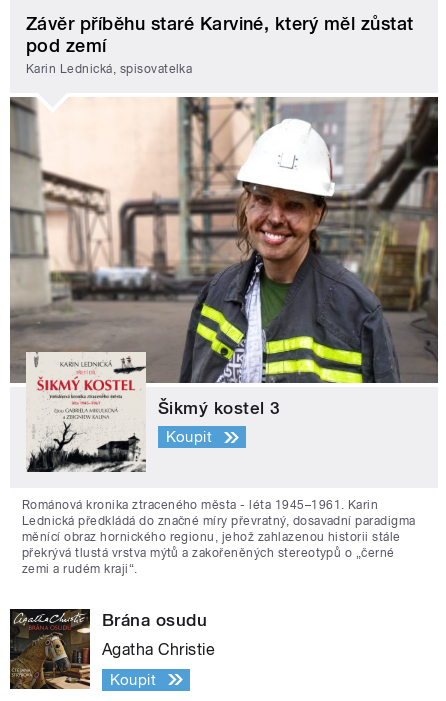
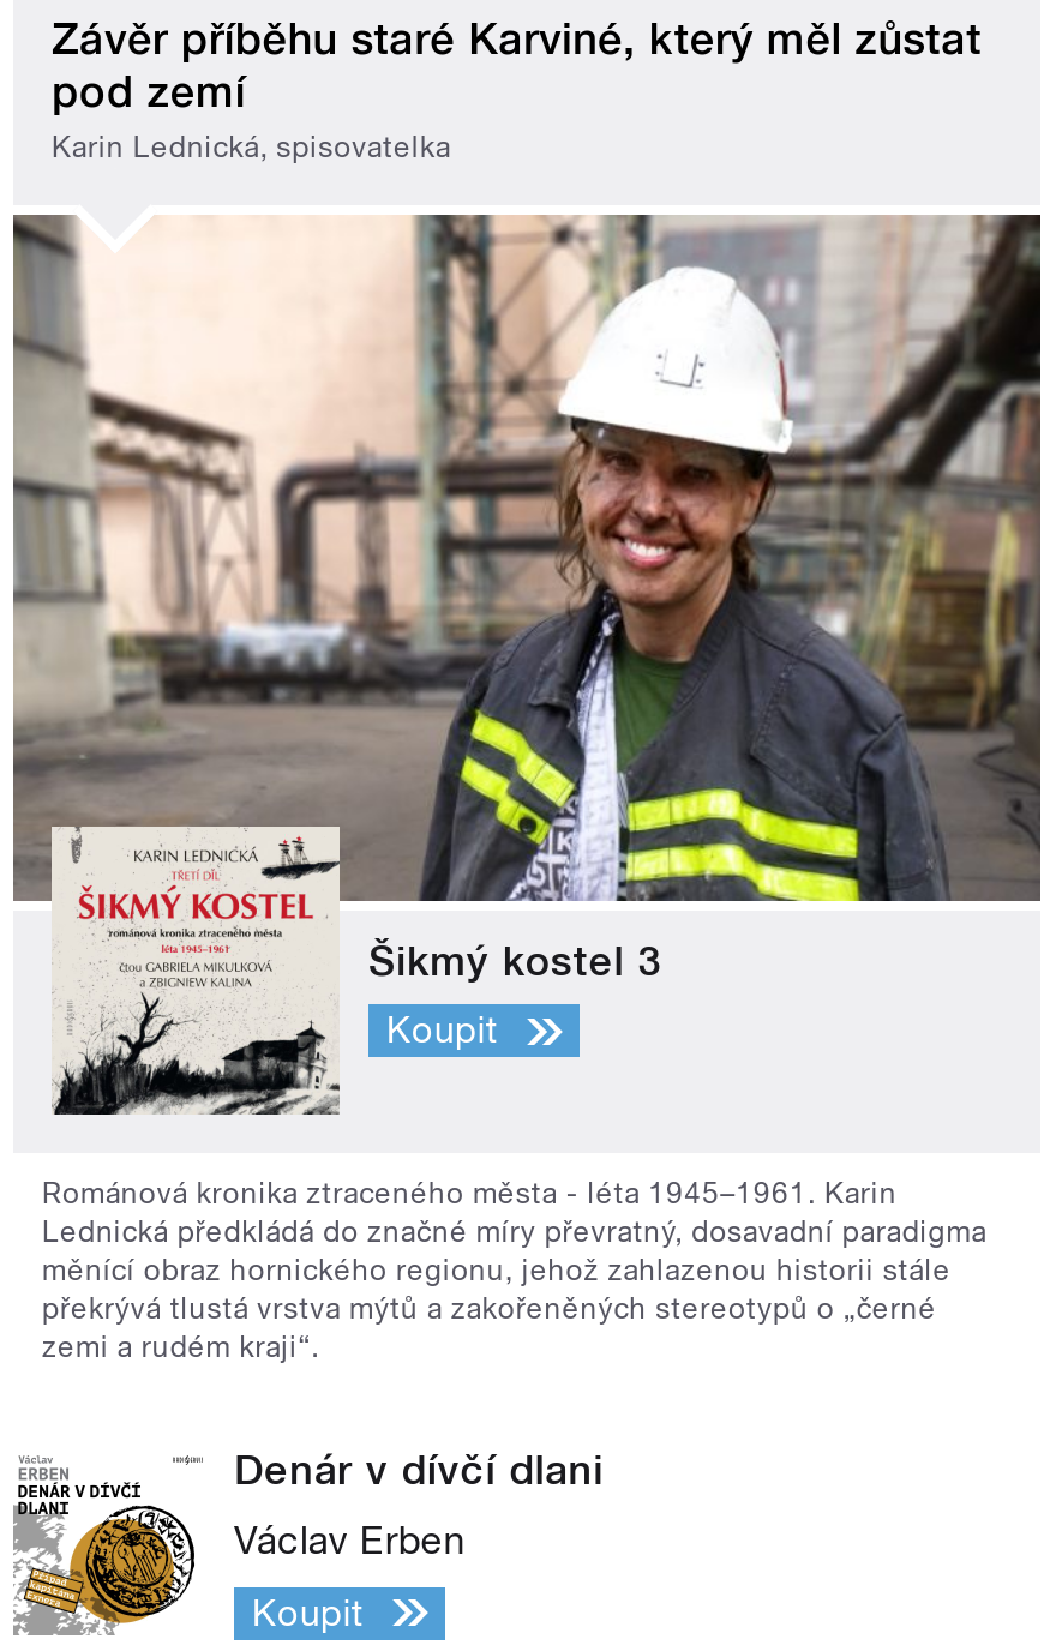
- [image]
- Brána osudu
+ [image]
+ Denár v dívčí dlani

- Agatha Christie
+ Václav Erben
